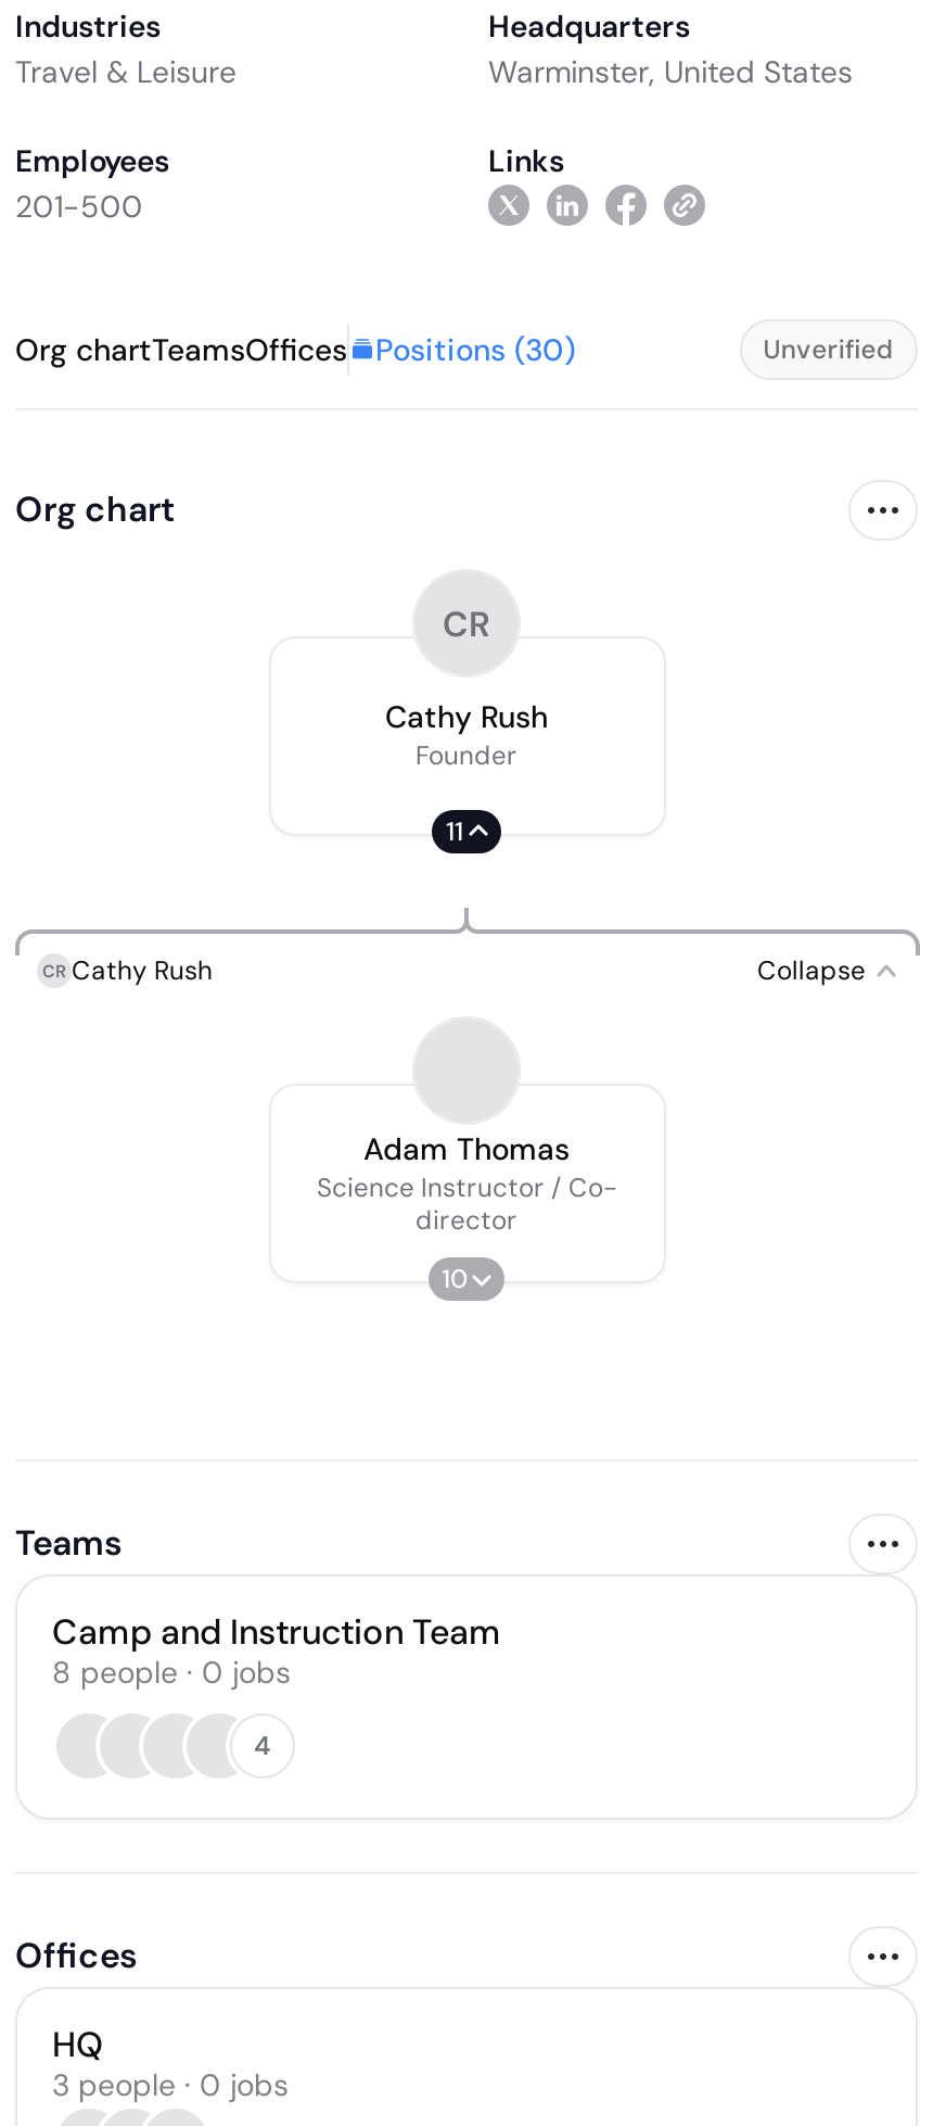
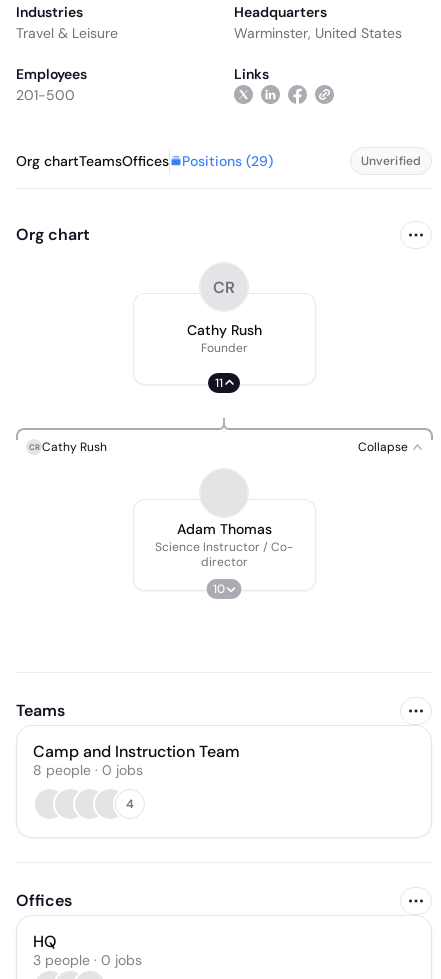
- Org chartTeamsOffices Positions (30)
+ Org chartTeamsOffices Positions (29)
